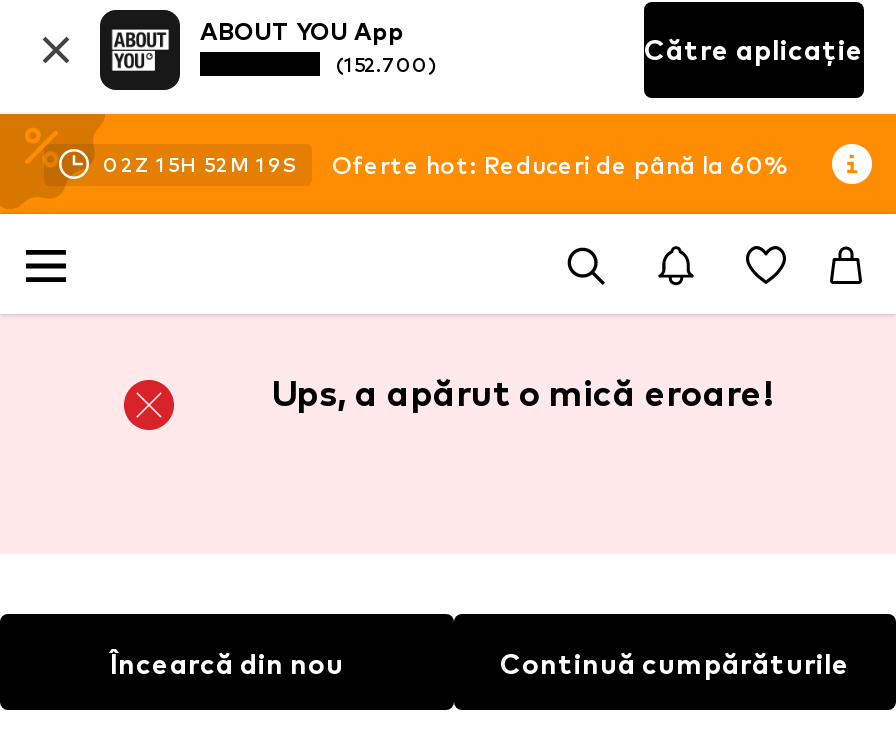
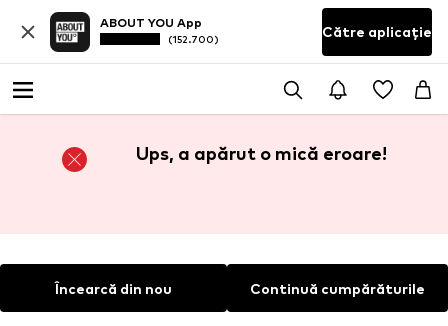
- 02 Z 15H 52 M 19 S
- Oferte hot: Reduceri de până la 60%
